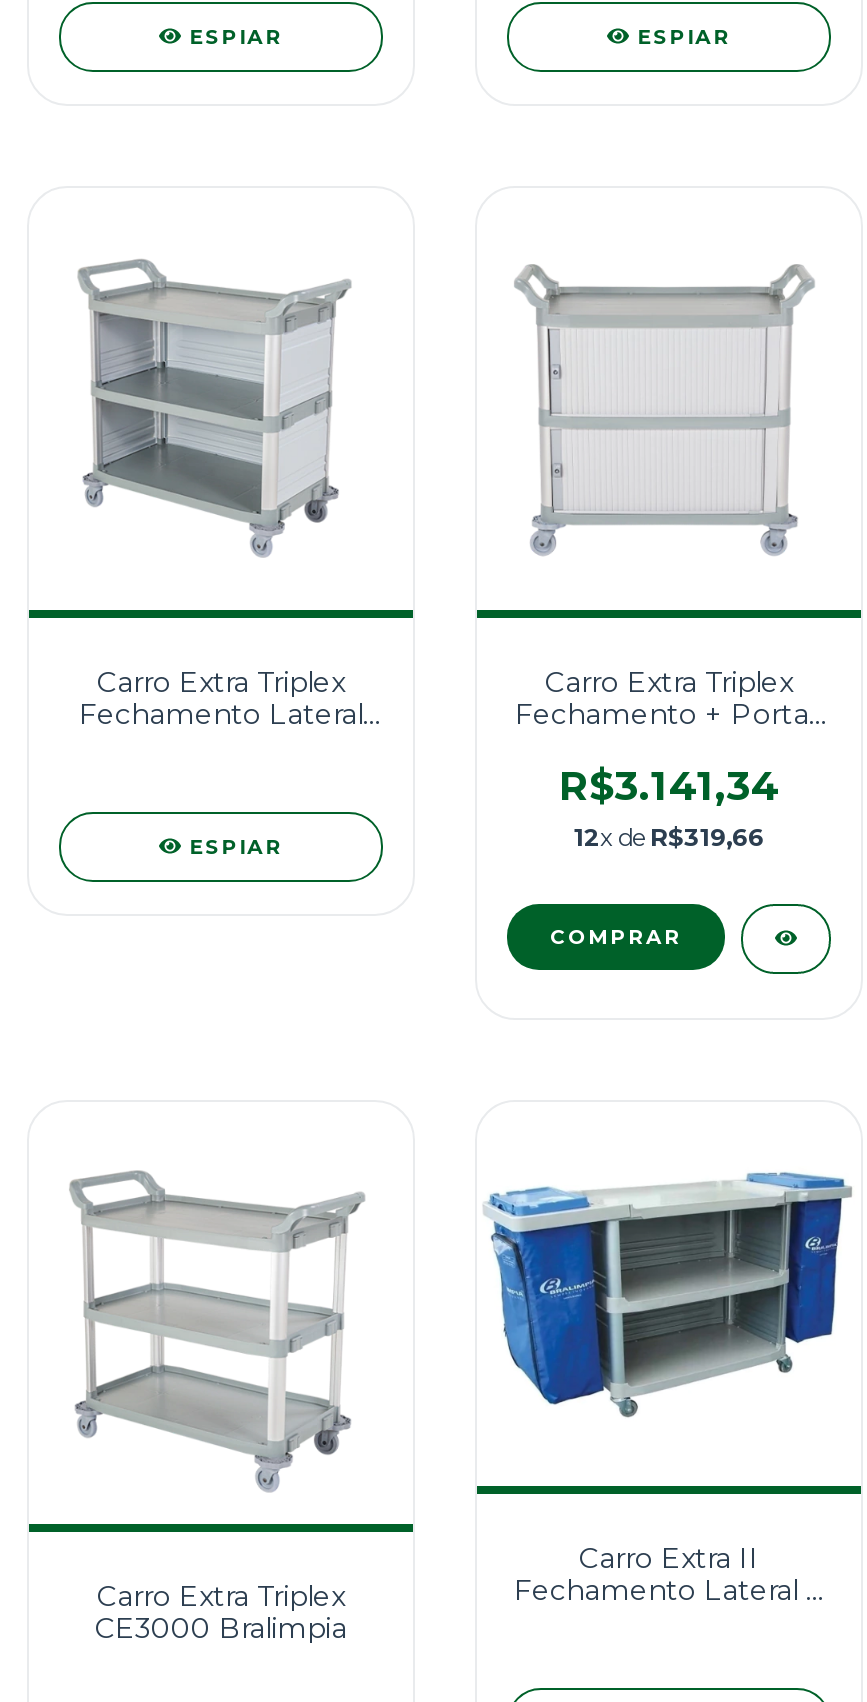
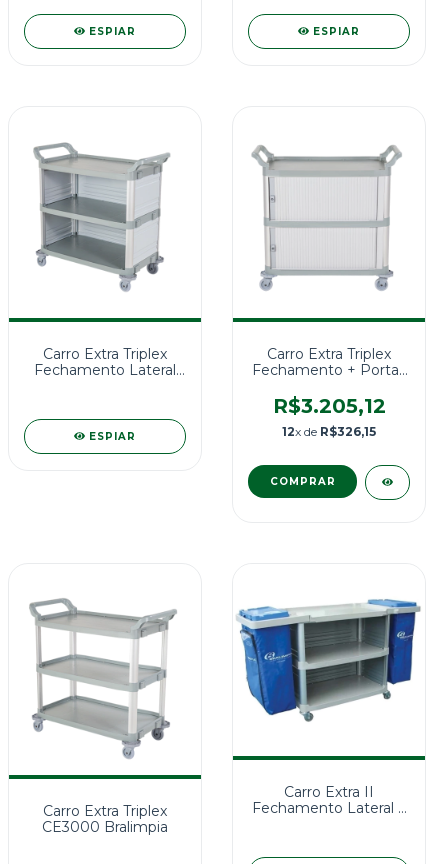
- R$3.141,34
- 12x de R$319,66
+ R$3.205,12
+ 12x de R$326,15
